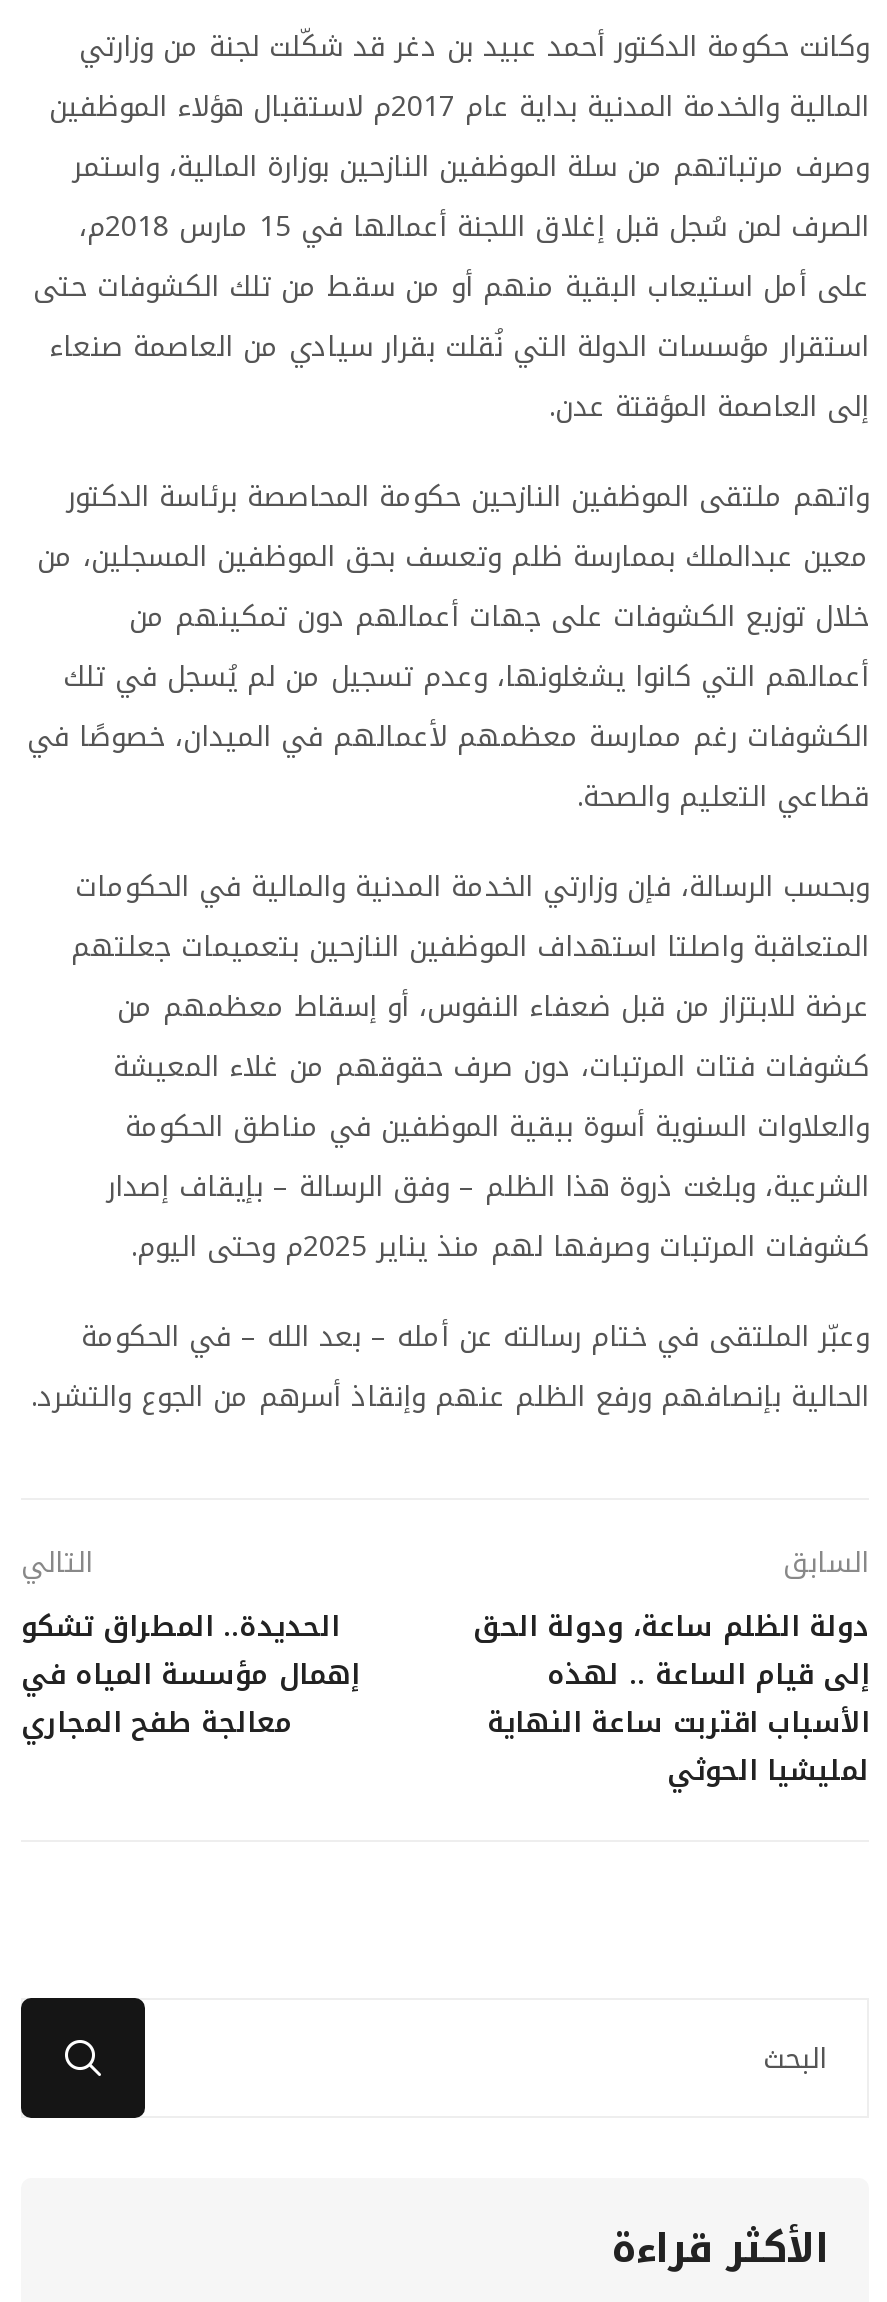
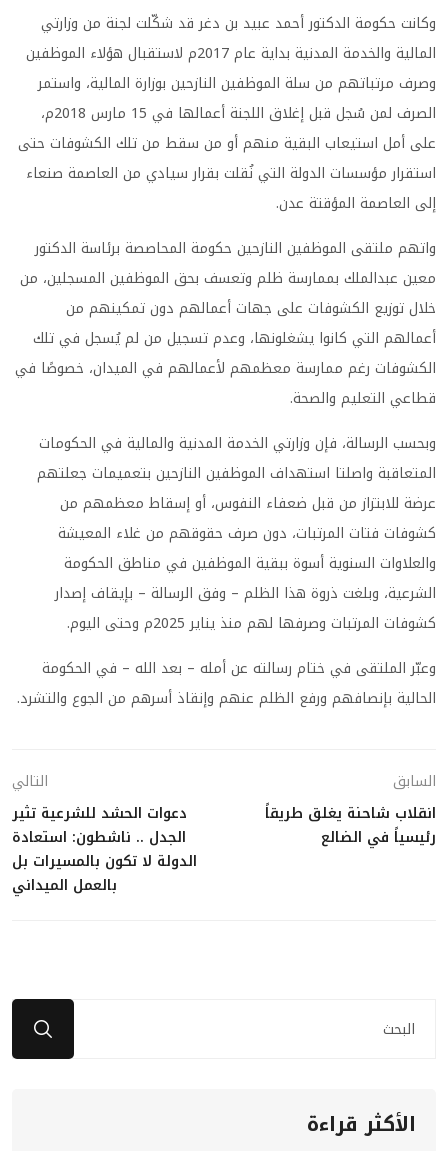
- الحديدة.. المطراق تشكو
- إهمال مؤسسة المياه في
- معالجة طفح المجاري
+ دعوات الحشد للشرعية تثير
+ الجدل .. ناشطون: استعادة
+ الدولة لا تكون بالمسيرات بل
+ بالعمل الميداني

- دولة الظلم ساعة، ودولة الحق
- إلى قيام الساعة .. لهذه
- الأسباب اقتربت ساعة النهاية
- لمليشيا الحوثي
+ انقلاب شاحنة يغلق طريقاً
+ رئيسياً في الضالع
